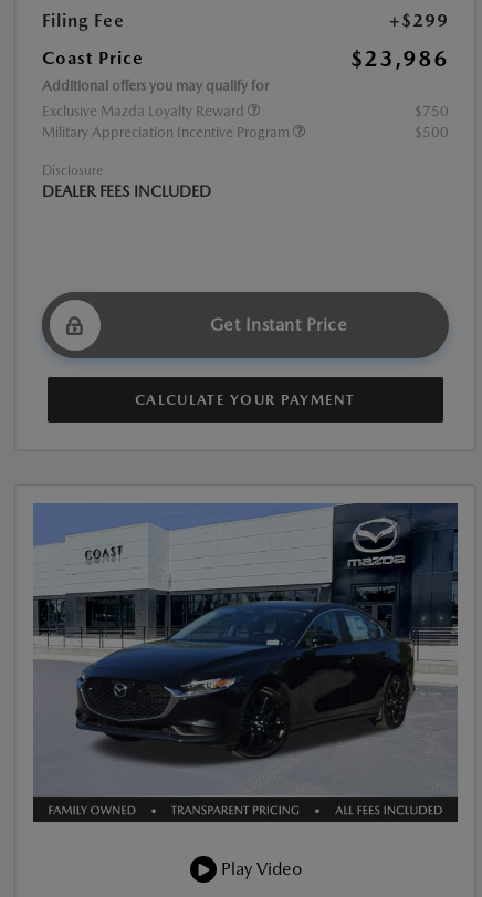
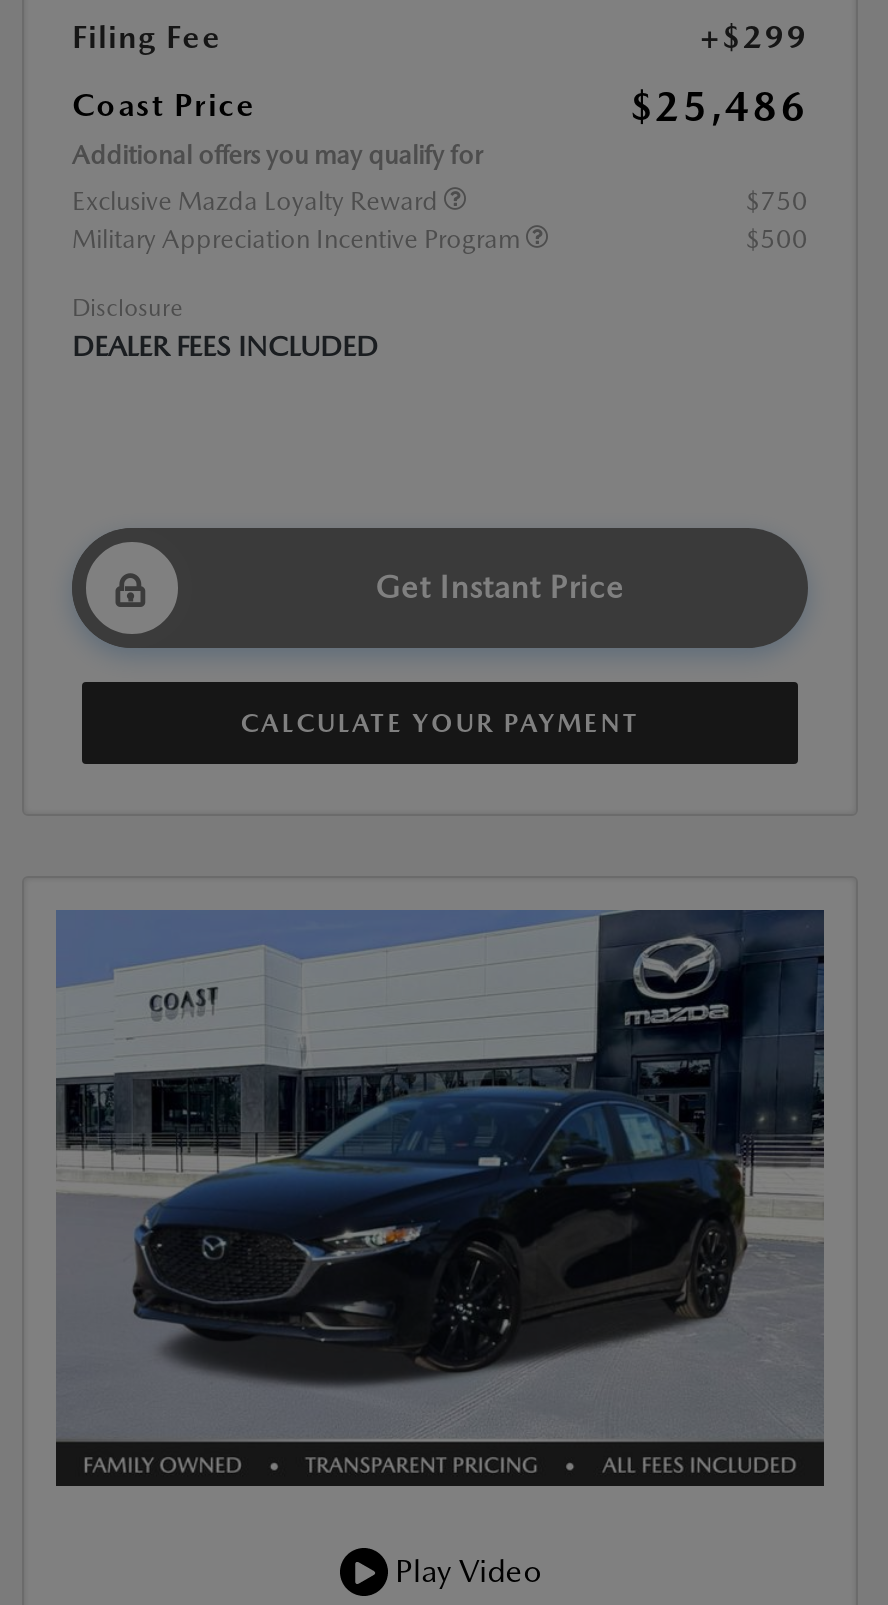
- $23,986
+ $25,486
